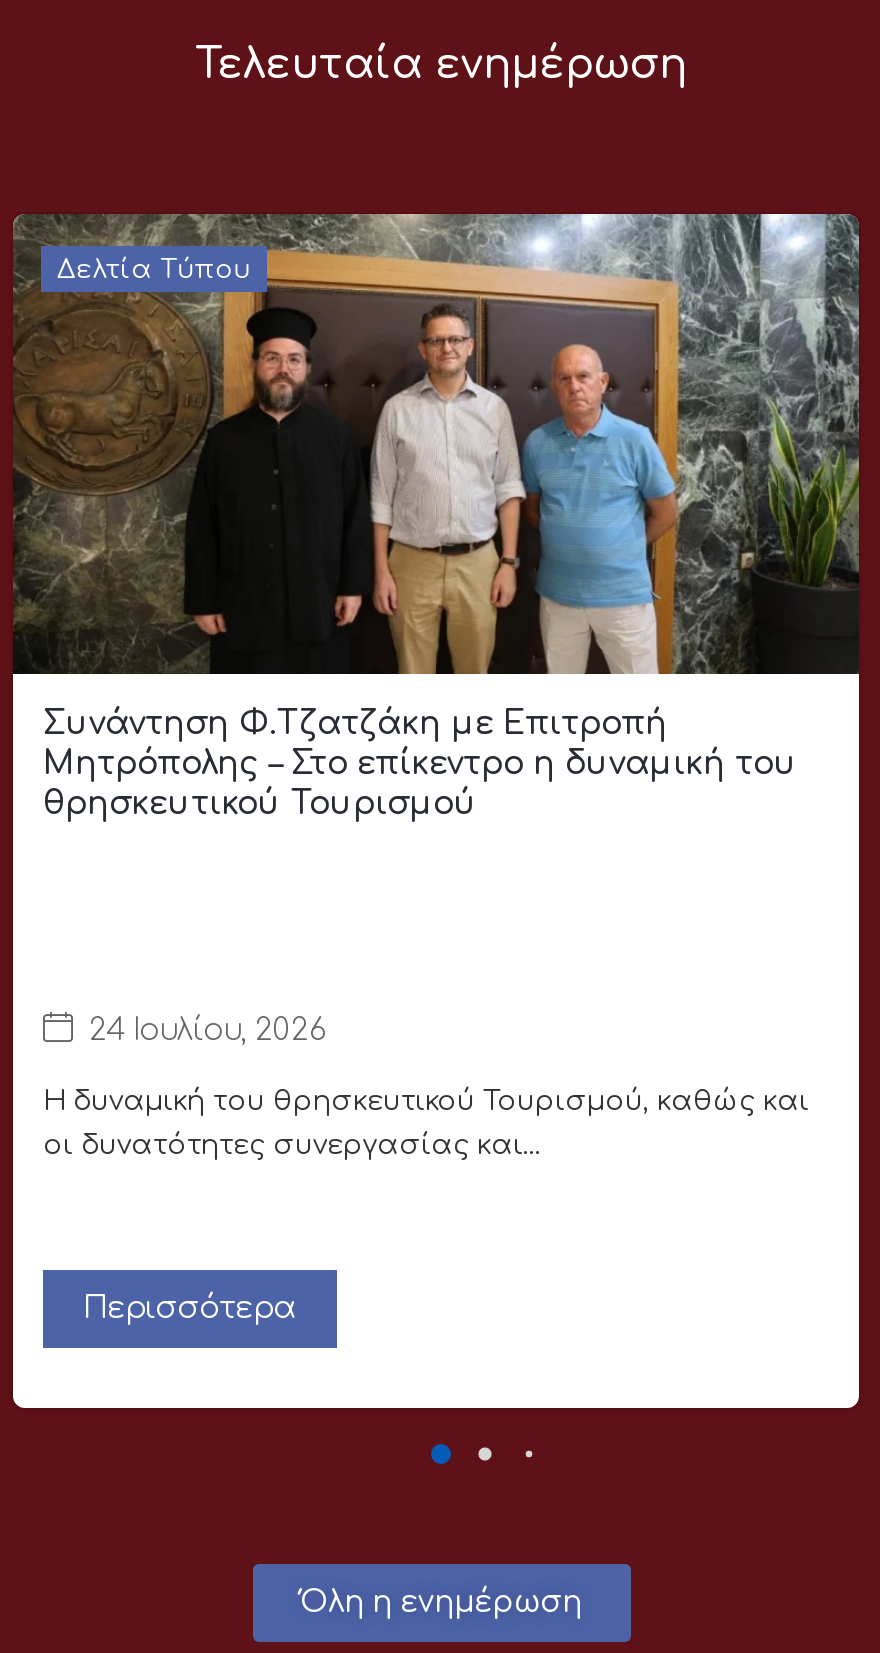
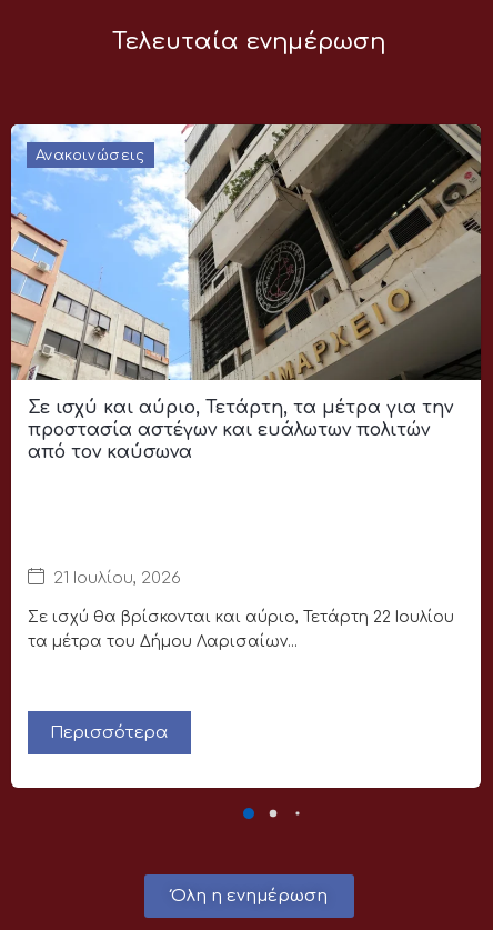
- [image]
- Δελτία Τύπου
+ [image]
+ Ανακοινώσεις

- Συνάντηση Φ.Τζατζάκη με Επιτροπή
- Μητρόπολης – Στο επίκεντρο η δυναμική του
- θρησκευτικού Τουρισμού
+ Σε ισχύ και αύριο, Τετάρτη, τα μέτρα για την
+ προστασία αστέγων και ευάλωτων πολιτών
+ από τον καύσωνα

- 24 Ιουλίου, 2026
+ 21 Ιουλίου, 2026

- Η δυναμική του θρησκευτικού Τουρισμού, καθώς και
+ Σε ισχύ θα βρίσκονται και αύριο, Τετάρτη 22 Ιουλίου

- οι δυνατότητες συνεργασίας και...
+ τα μέτρα του Δήμου Λαρισαίων...
